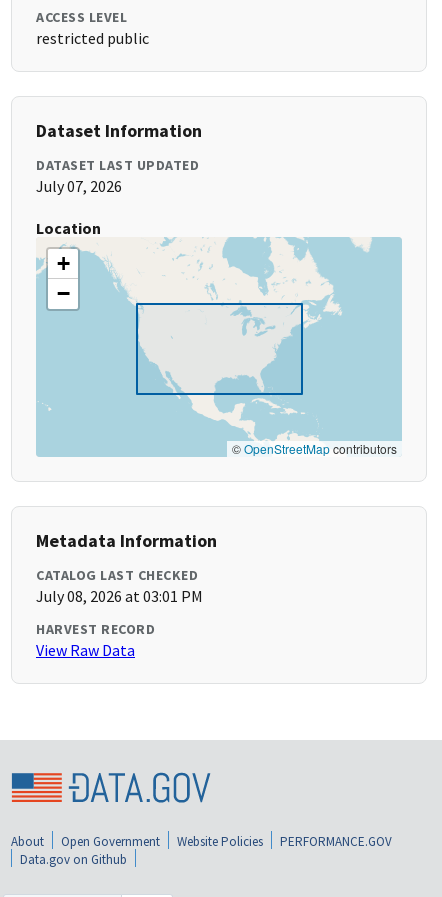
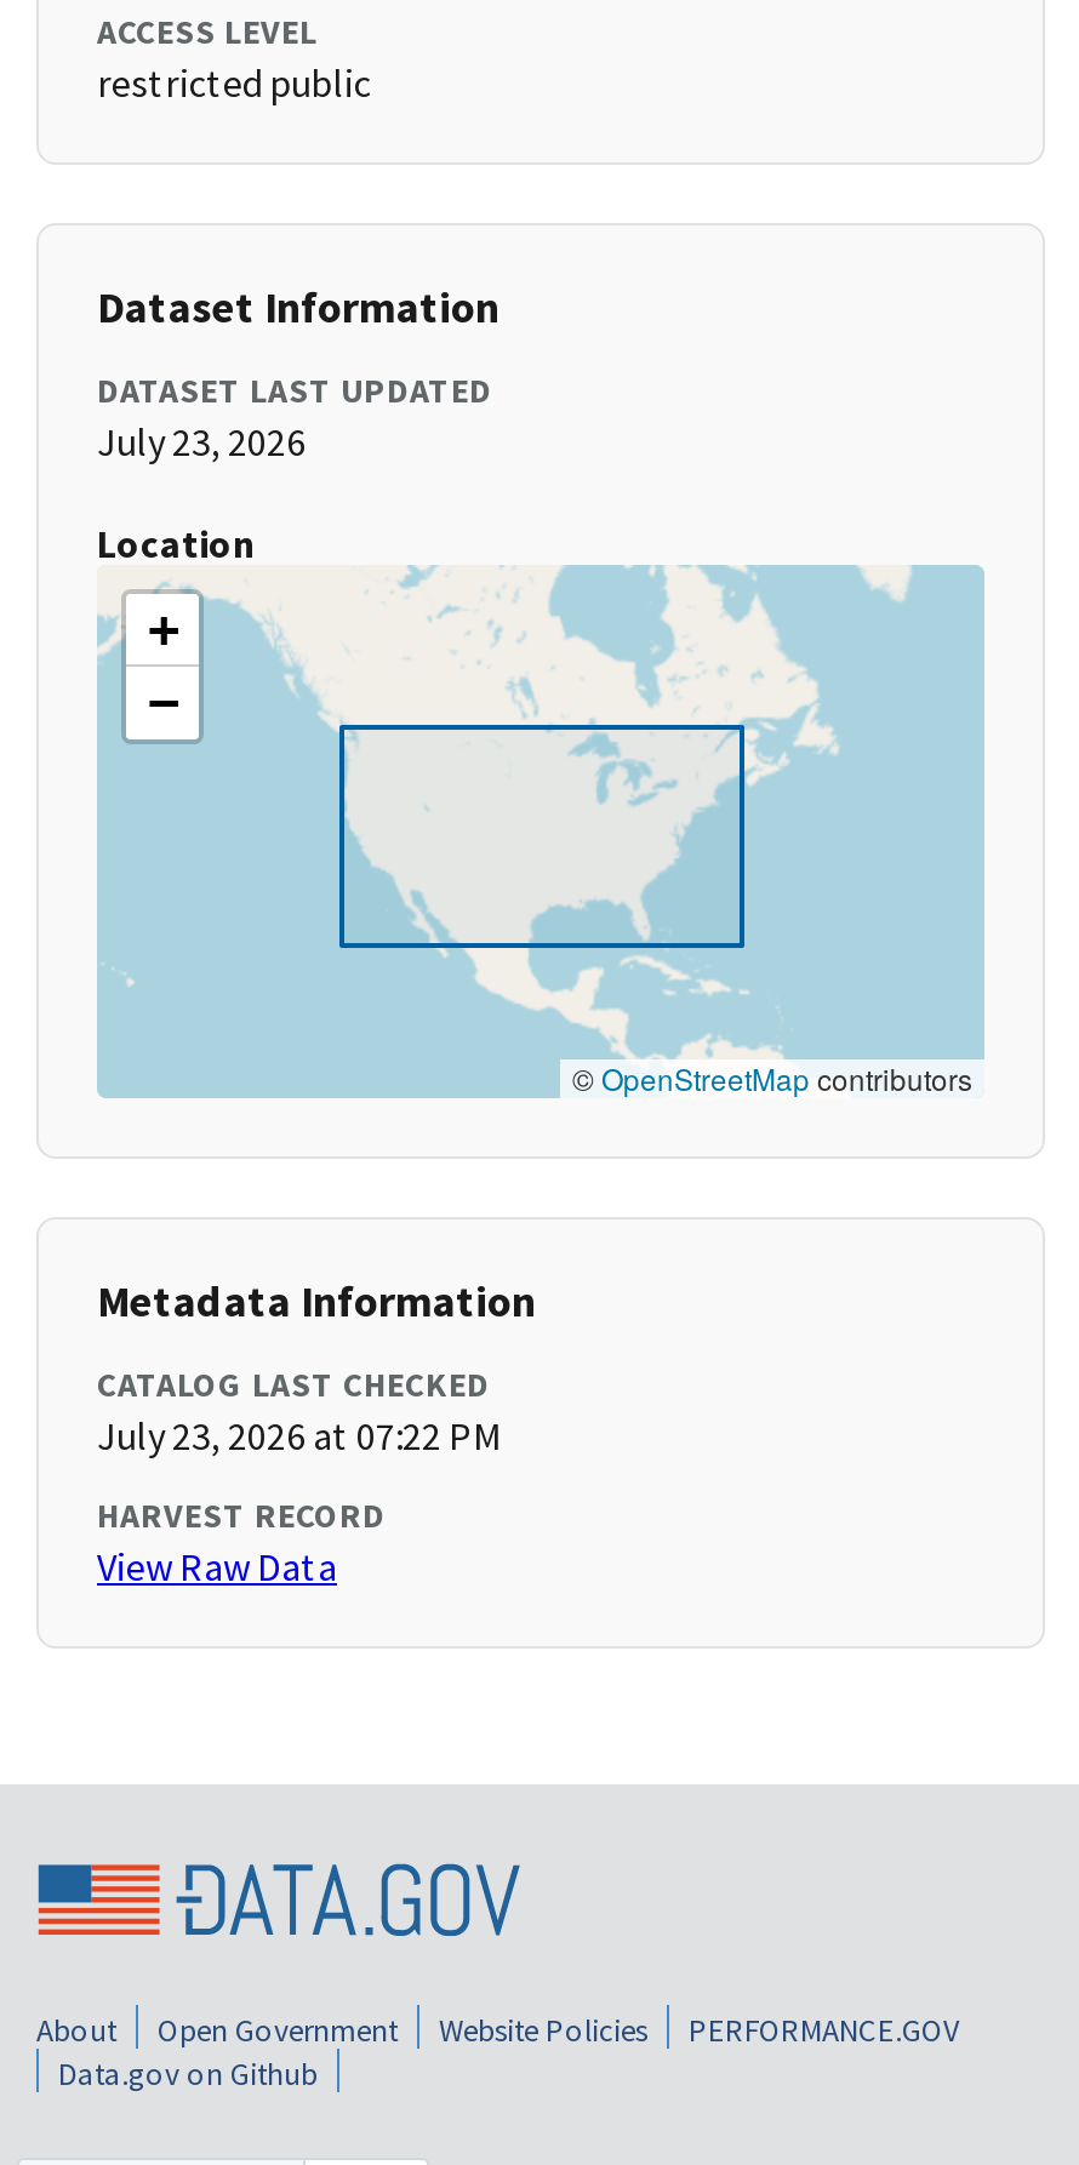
- July 07, 2026
+ July 23, 2026

- July 08, 2026 at 03:01 PM
+ July 23, 2026 at 07:22 PM
